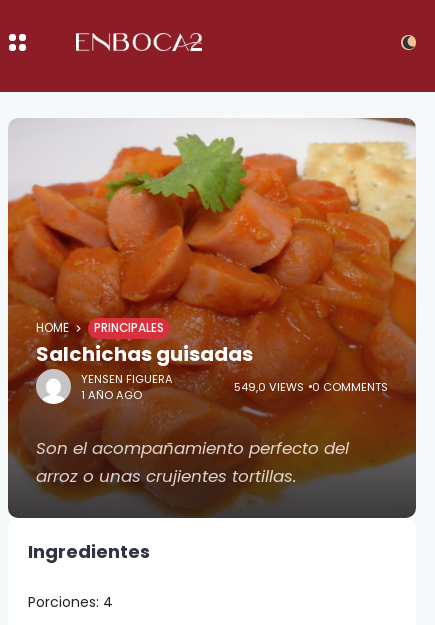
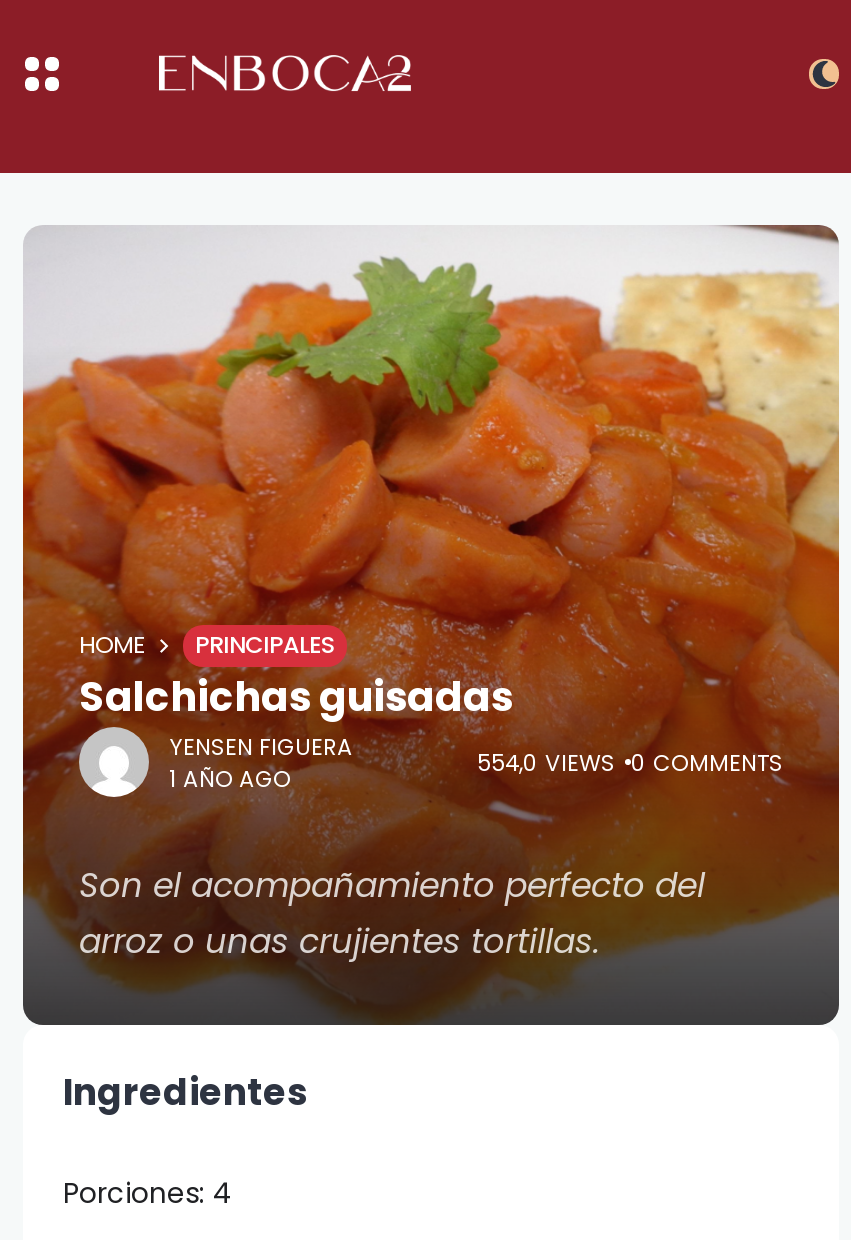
- 549,0 VIEWS 0 COMMENTS
+ 554,0 VIEWS 0 COMMENTS
